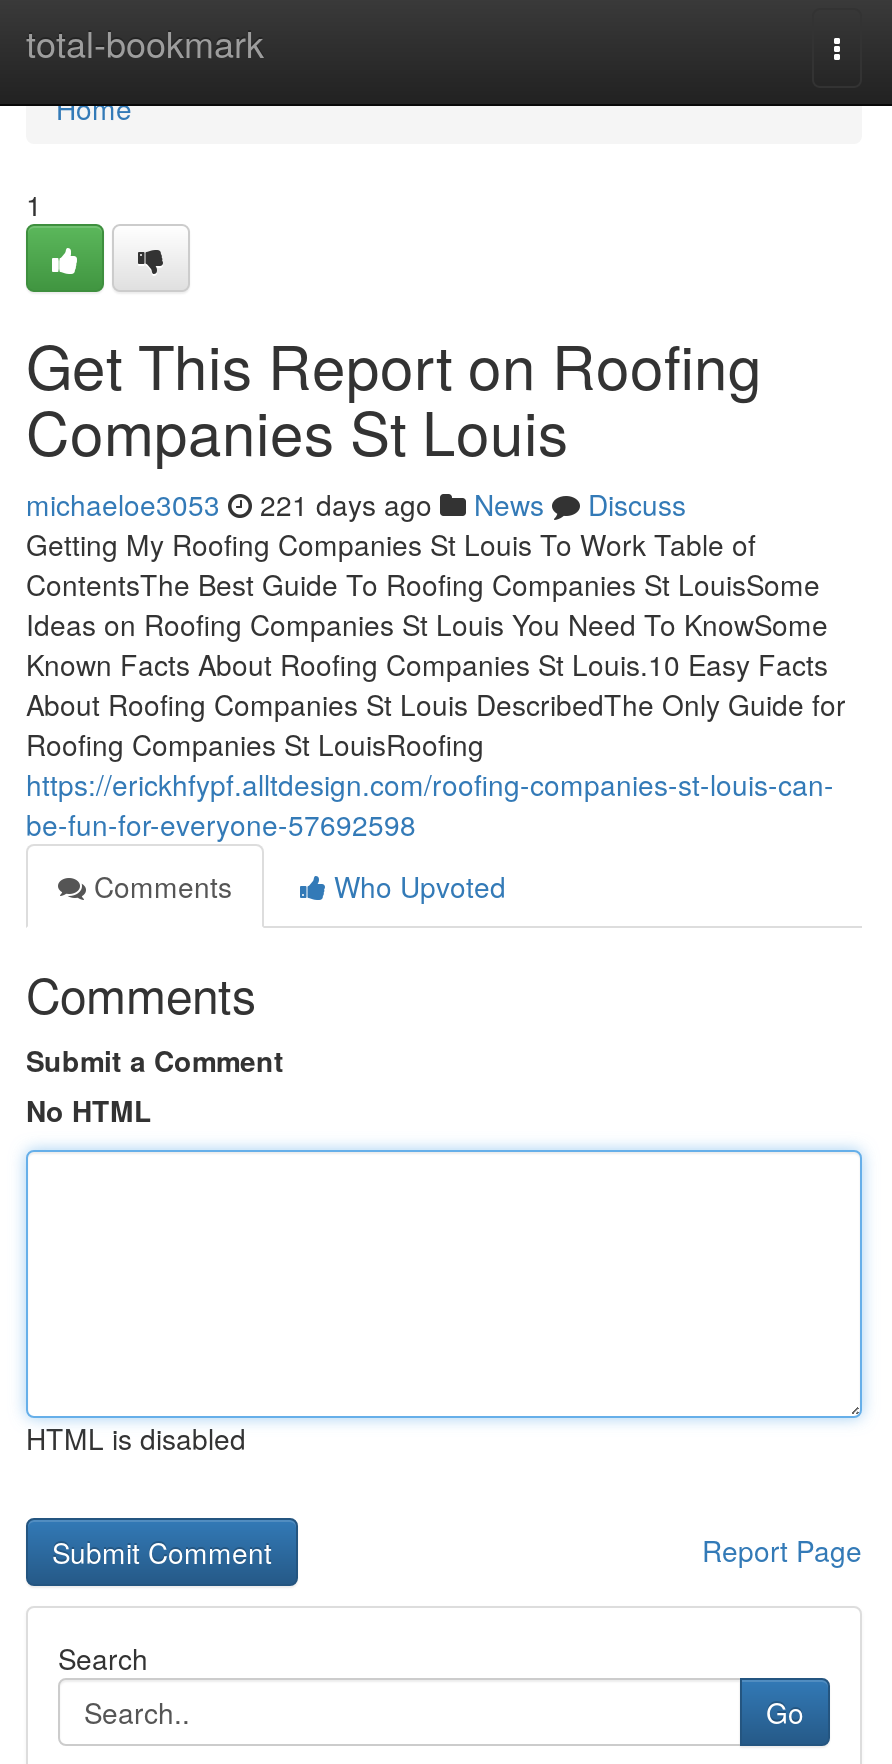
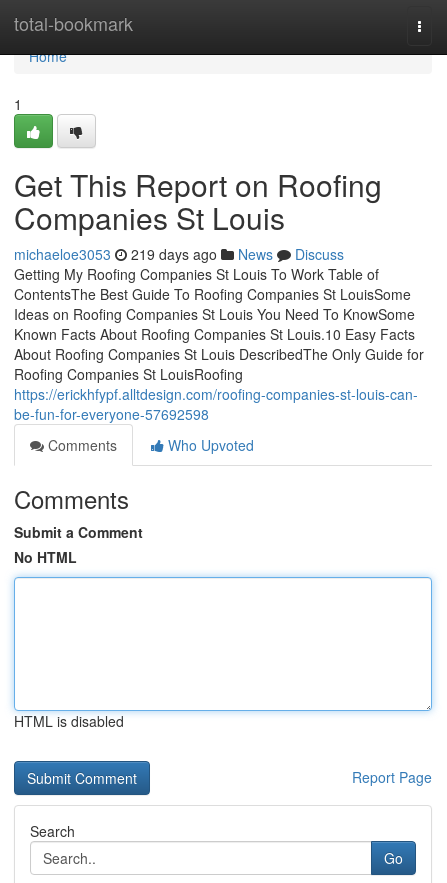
- michaeloe3053 221 days ago News Discuss
+ michaeloe3053 219 days ago News Discuss
